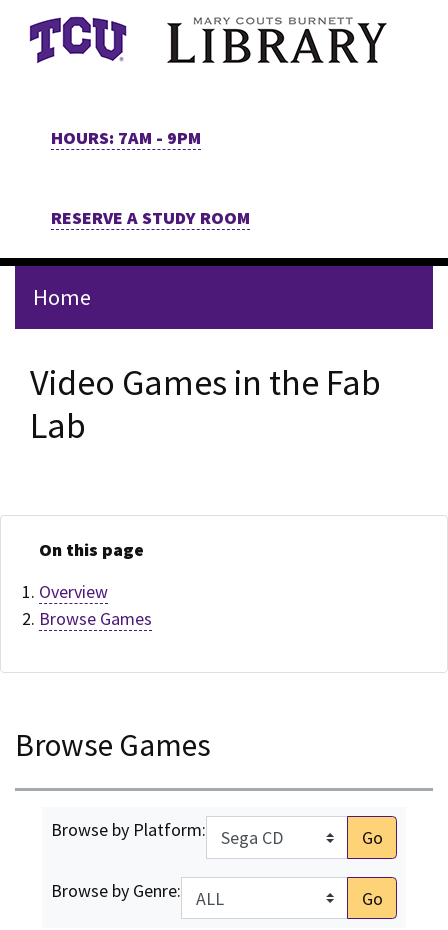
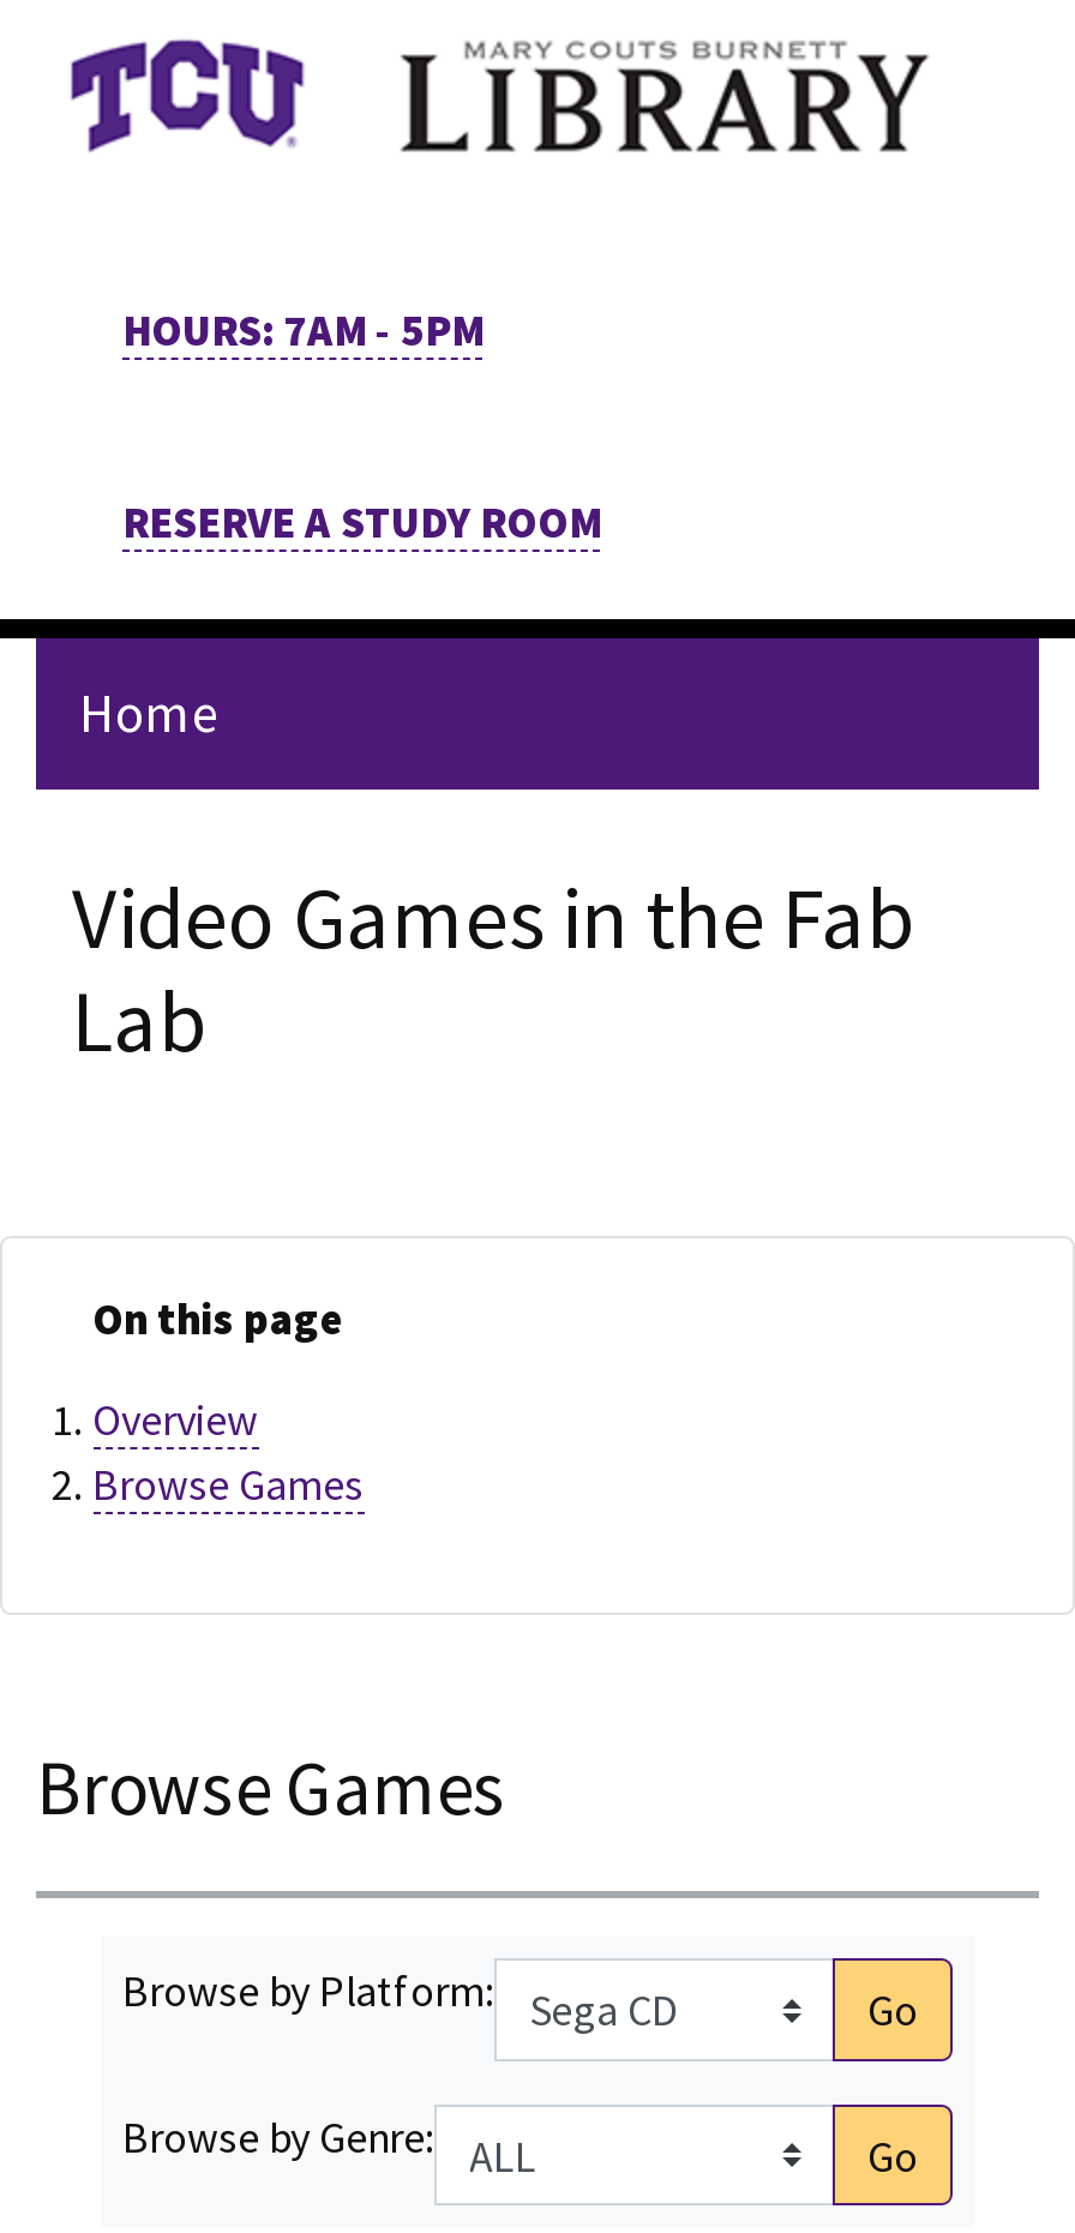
- HOURS: 7AM - 9PM
+ HOURS: 7AM - 5PM
